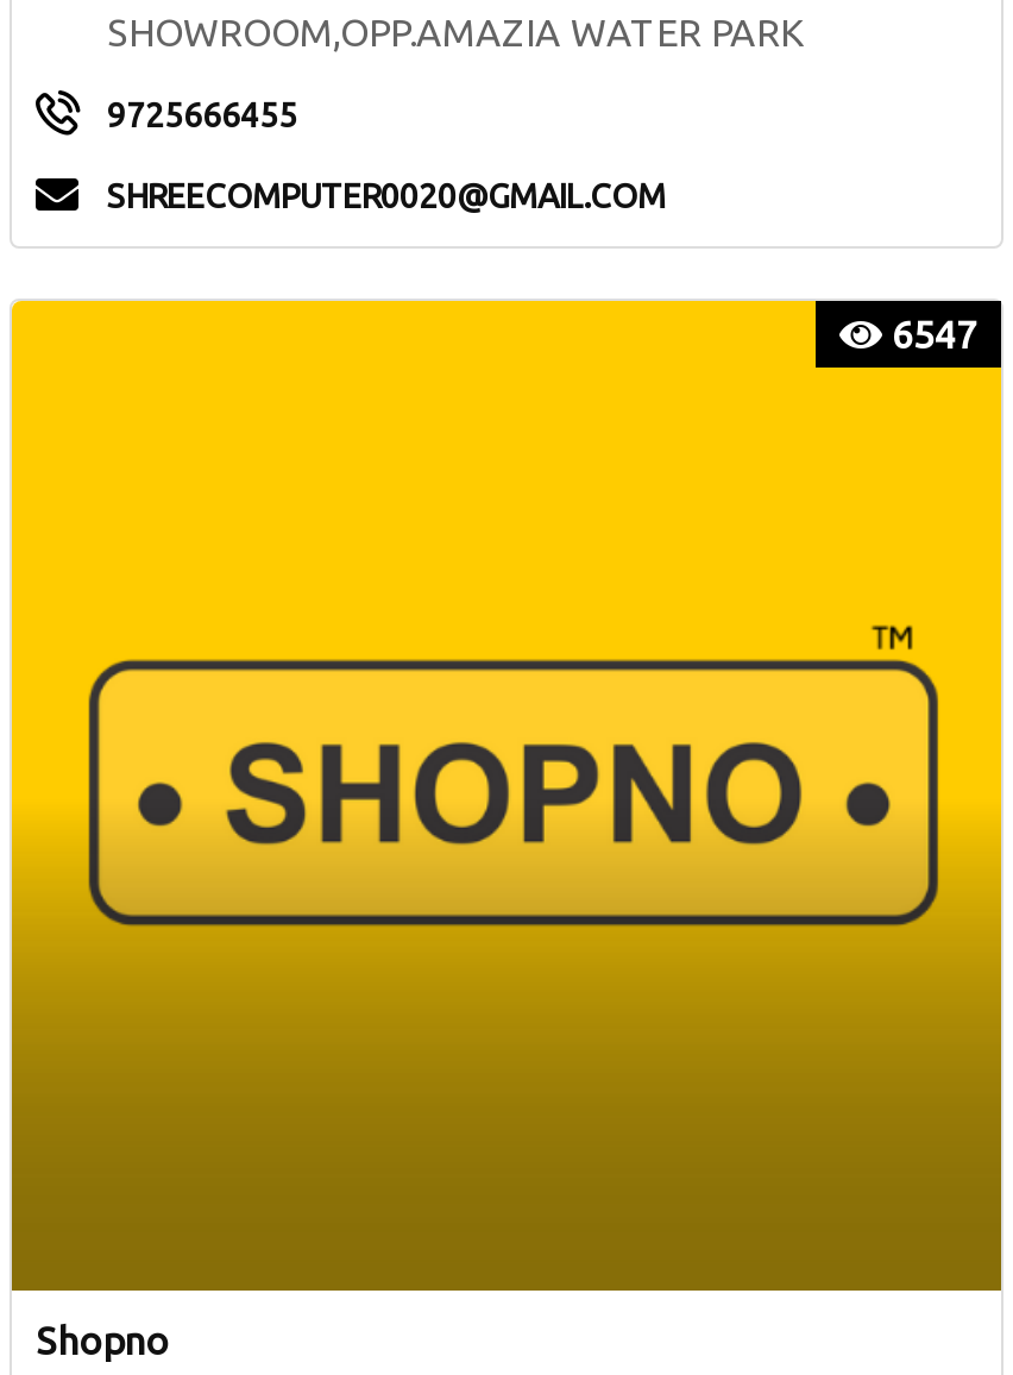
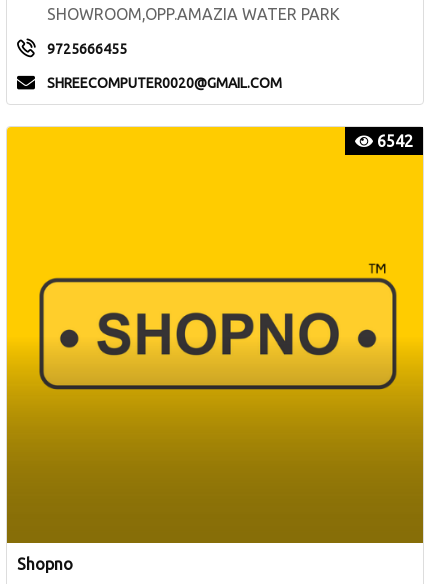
- 6547
+ 6542
